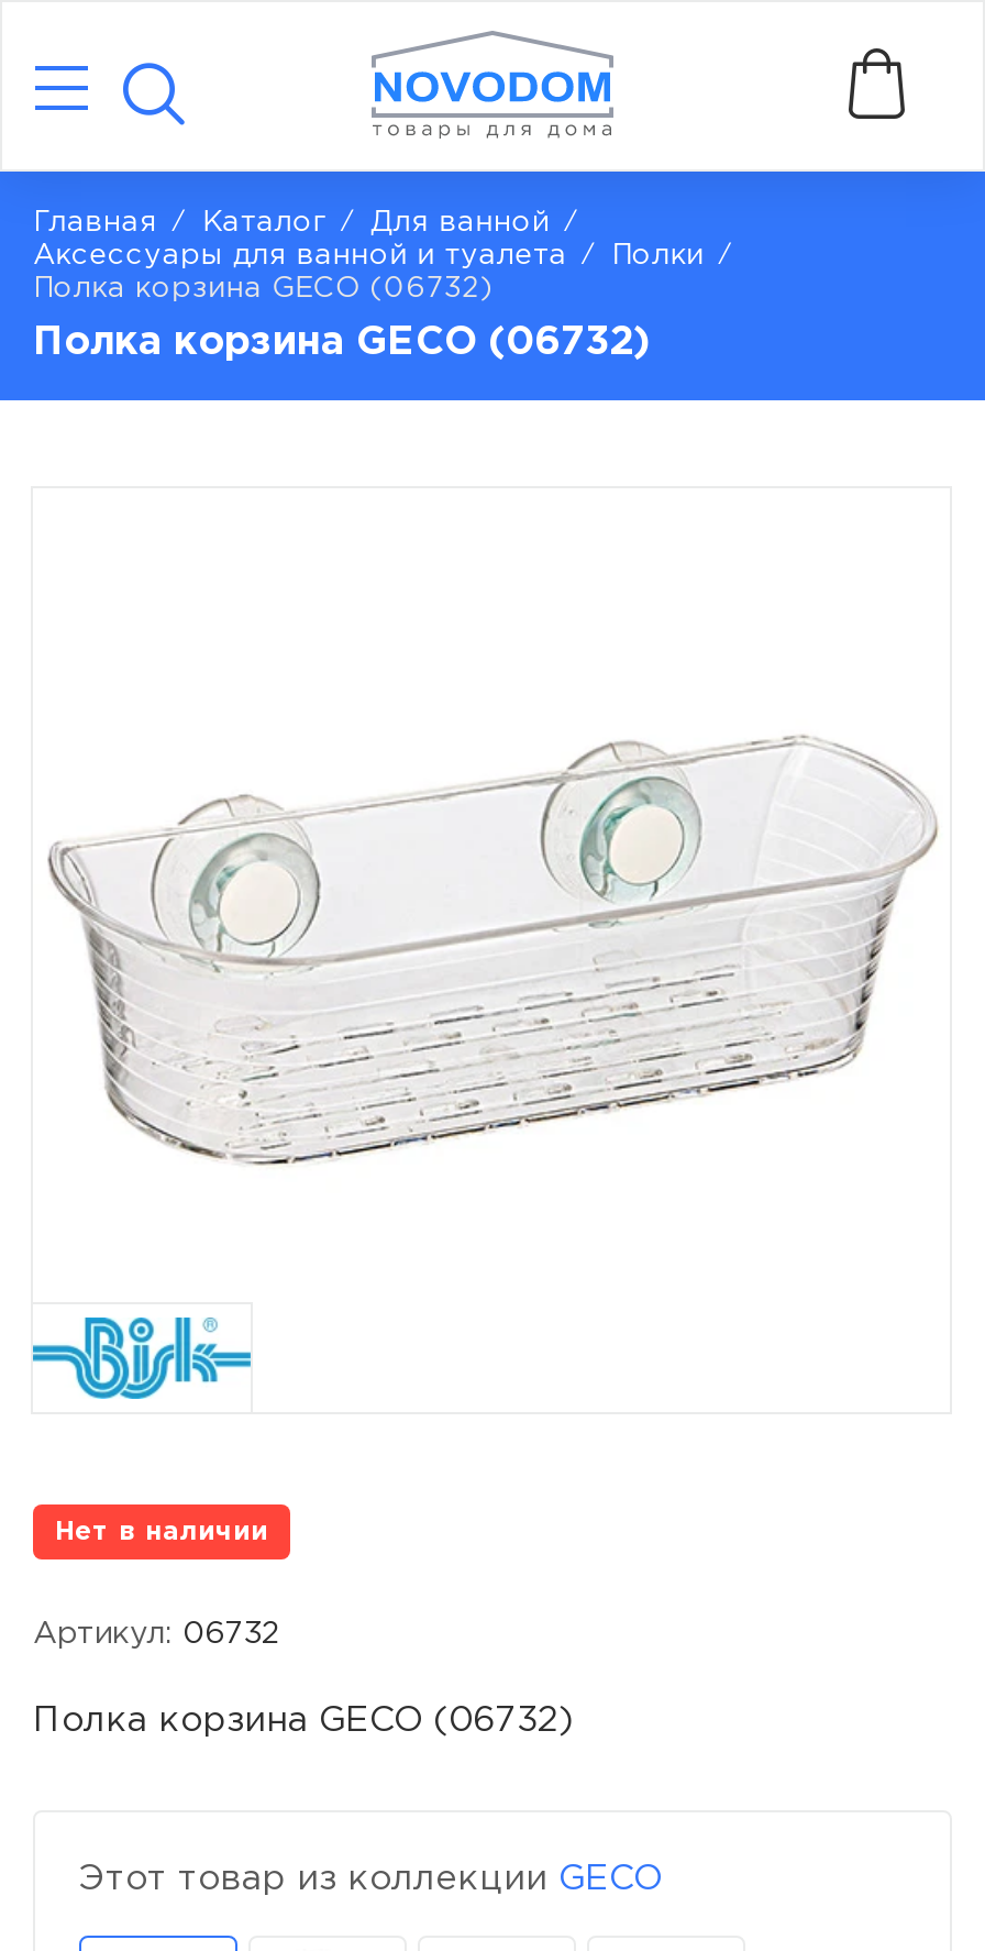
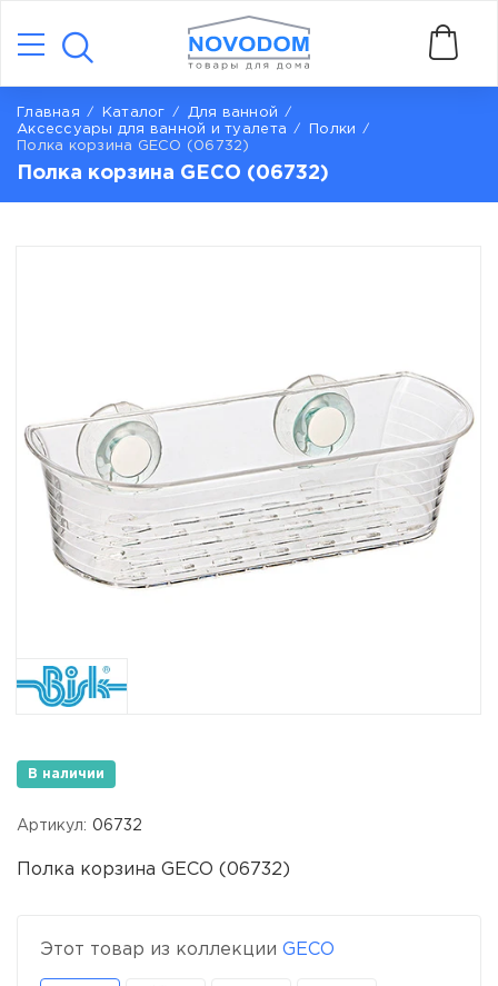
- Нет в наличии
+ В наличии
